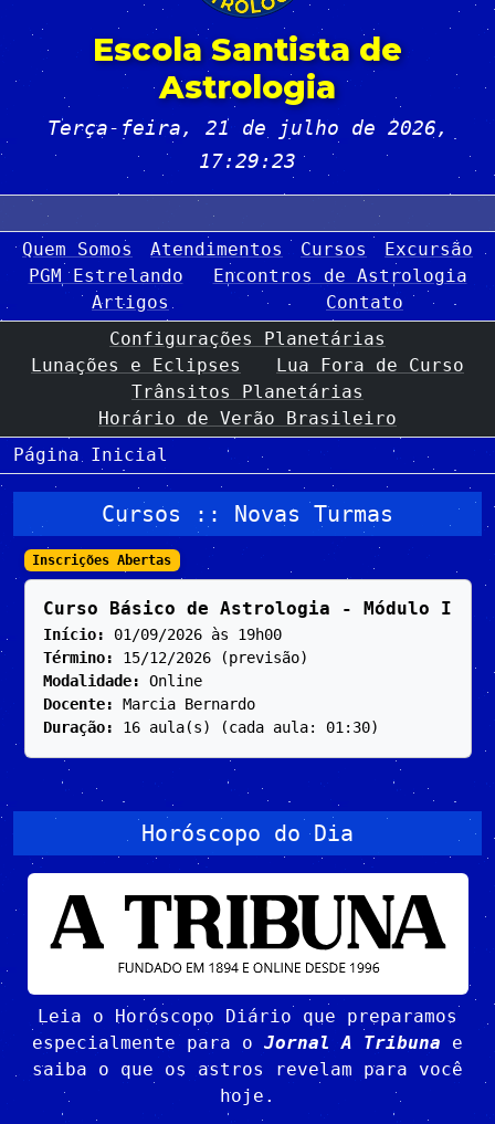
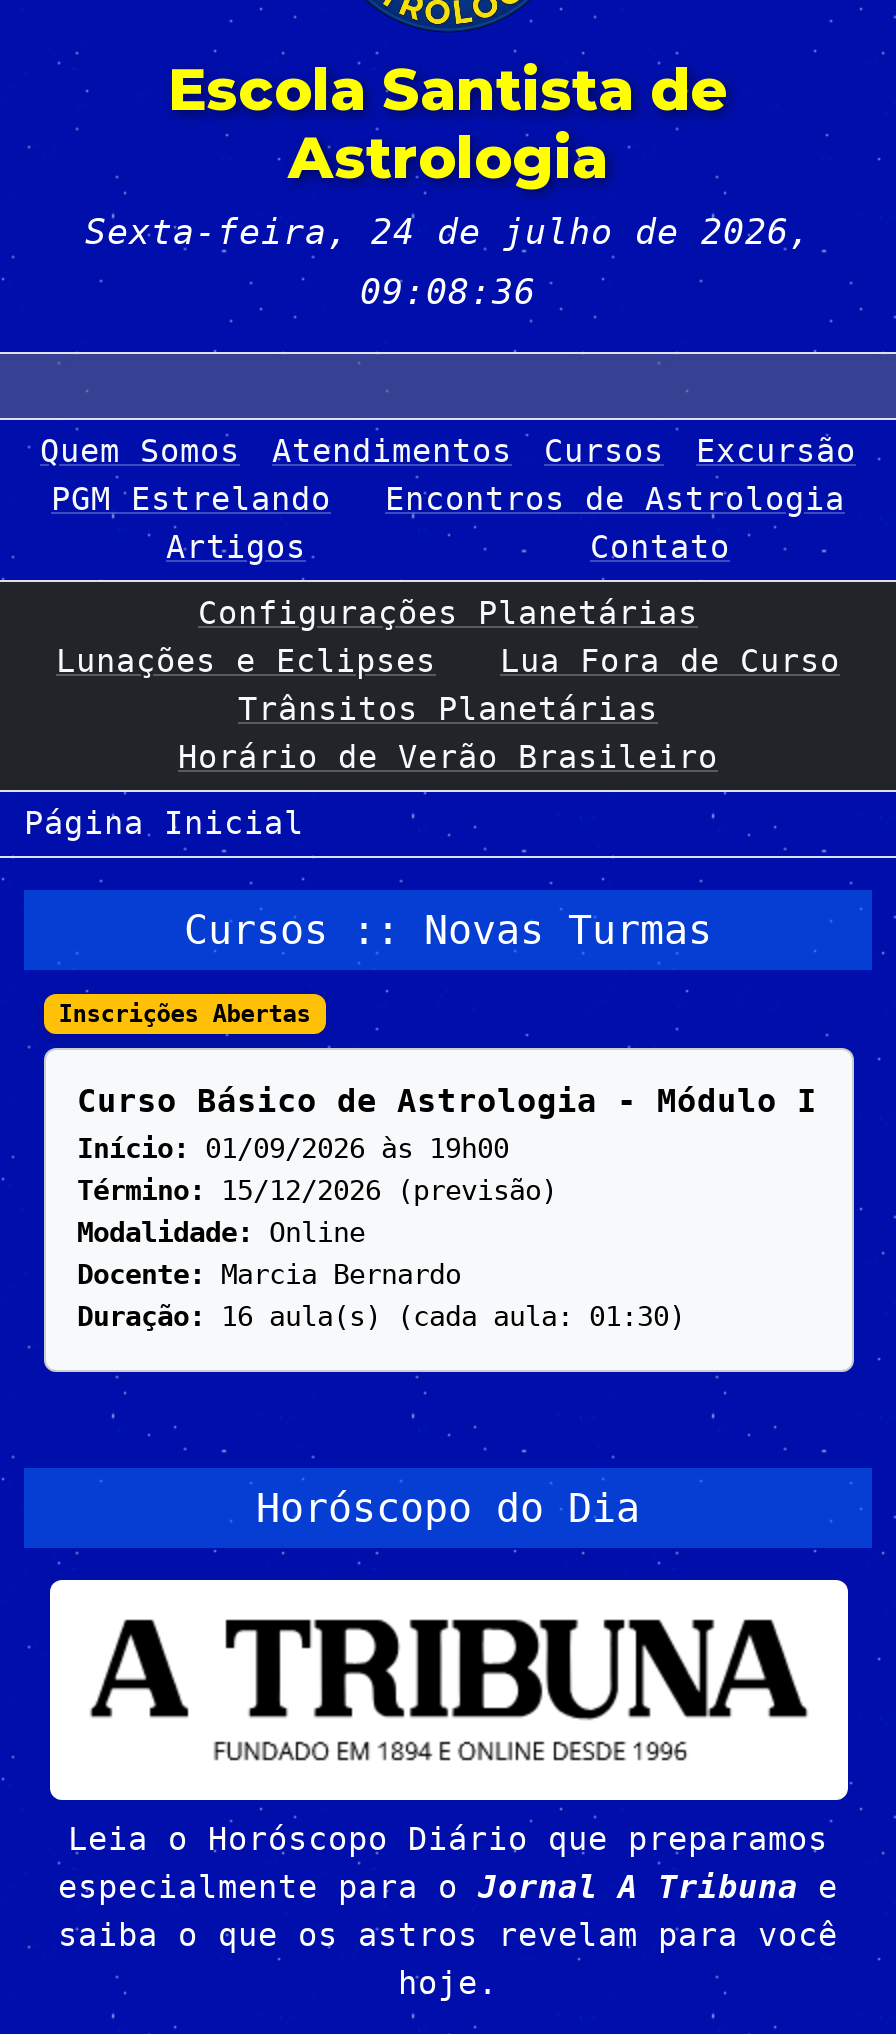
- Terça-feira, 21 de julho de 2026,
+ Sexta-feira, 24 de julho de 2026,

- 17:29:23
+ 09:08:36
